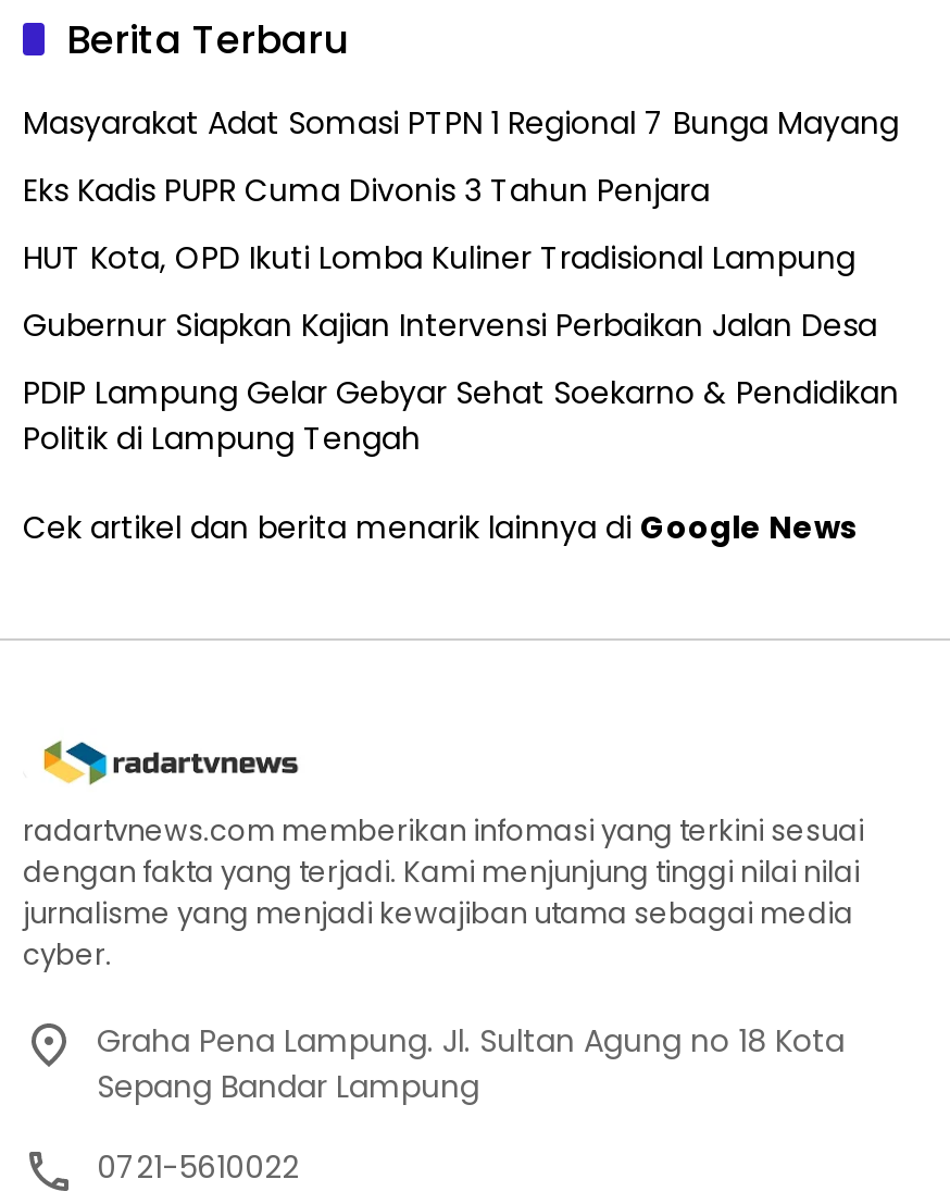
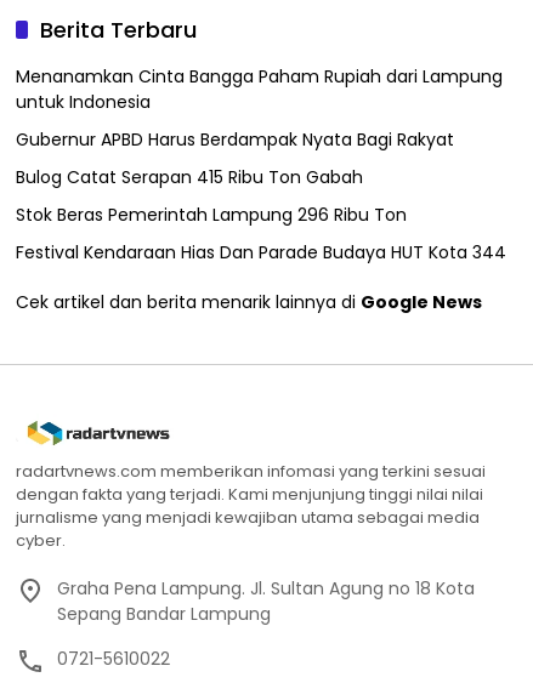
- Masyarakat Adat Somasi PTPN 1 Regional 7 Bunga Mayang
+ Menanamkan Cinta Bangga Paham Rupiah dari Lampung
+ untuk Indonesia

- Eks Kadis PUPR Cuma Divonis 3 Tahun Penjara
+ Gubernur APBD Harus Berdampak Nyata Bagi Rakyat

- HUT Kota, OPD Ikuti Lomba Kuliner Tradisional Lampung
+ Bulog Catat Serapan 415 Ribu Ton Gabah

- Gubernur Siapkan Kajian Intervensi Perbaikan Jalan Desa
+ Stok Beras Pemerintah Lampung 296 Ribu Ton

- PDIP Lampung Gelar Gebyar Sehat Soekarno & Pendidikan
- Politik di Lampung Tengah
+ Festival Kendaraan Hias Dan Parade Budaya HUT Kota 344
